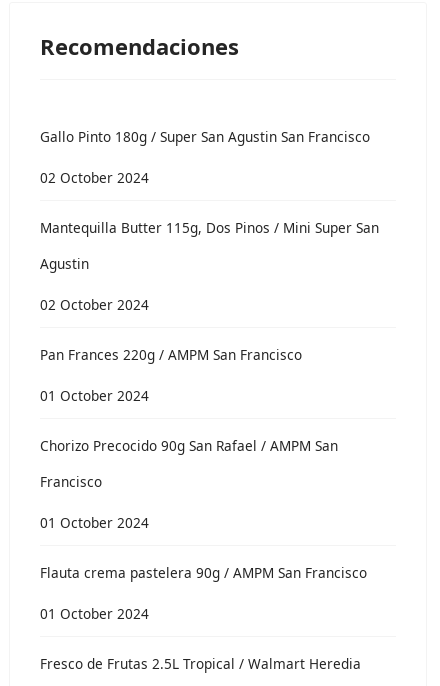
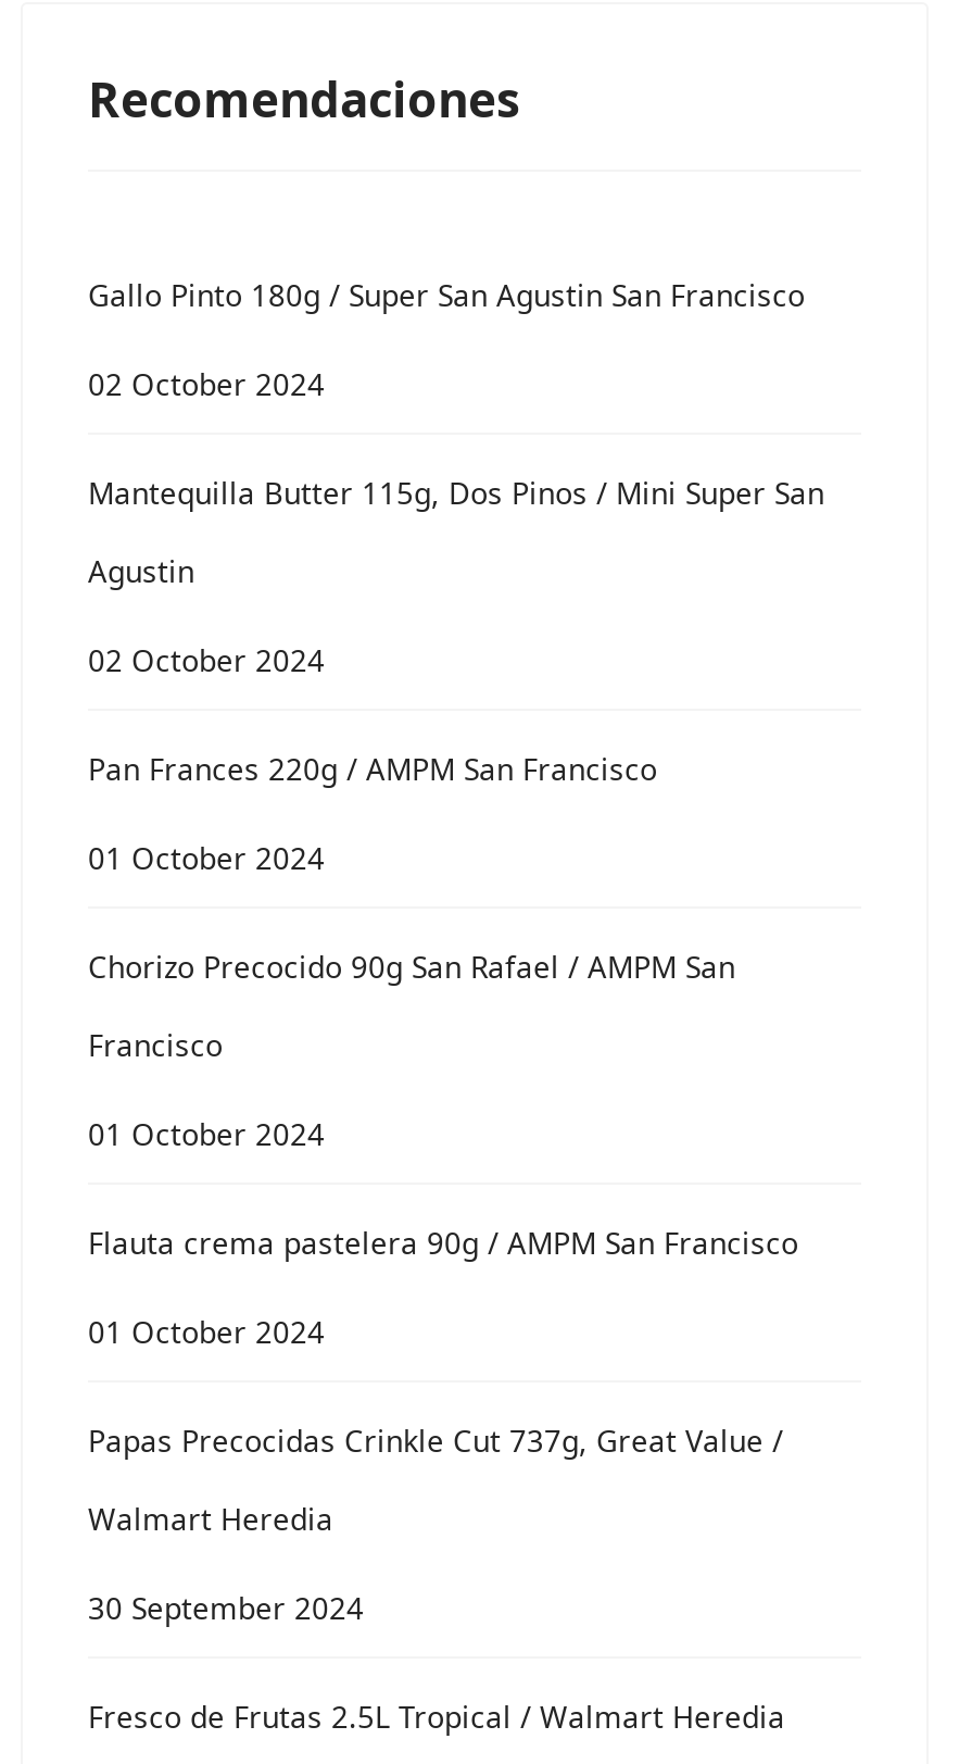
+ Papas Precocidas Crinkle Cut 737g, Great Value /
+ Walmart Heredia
+ 30 September 2024
